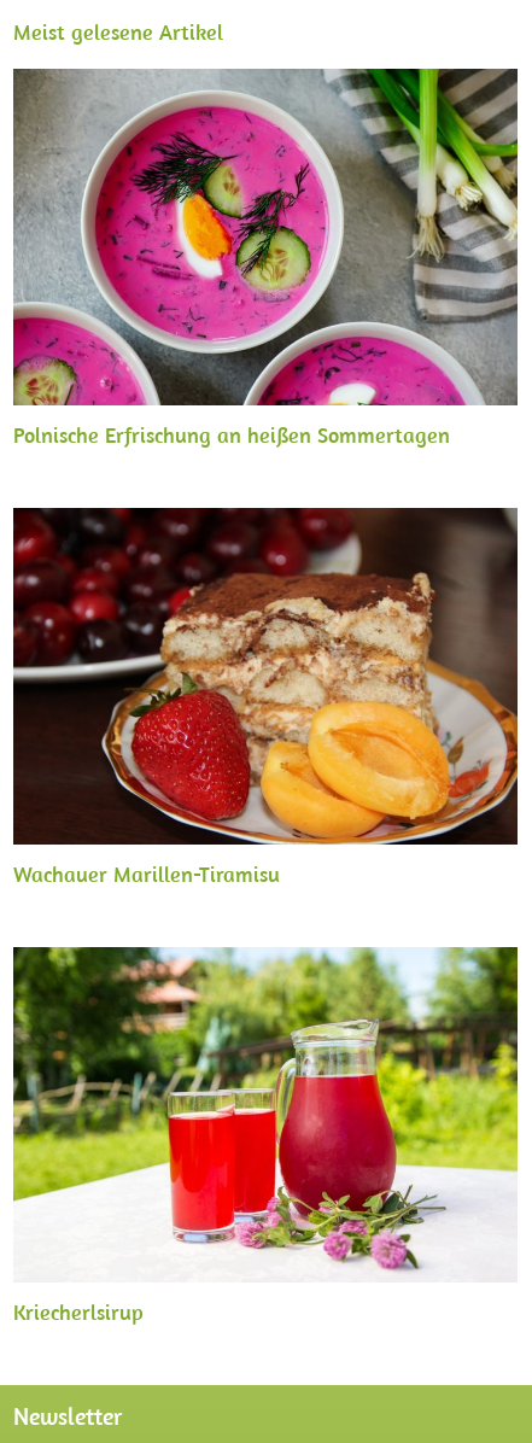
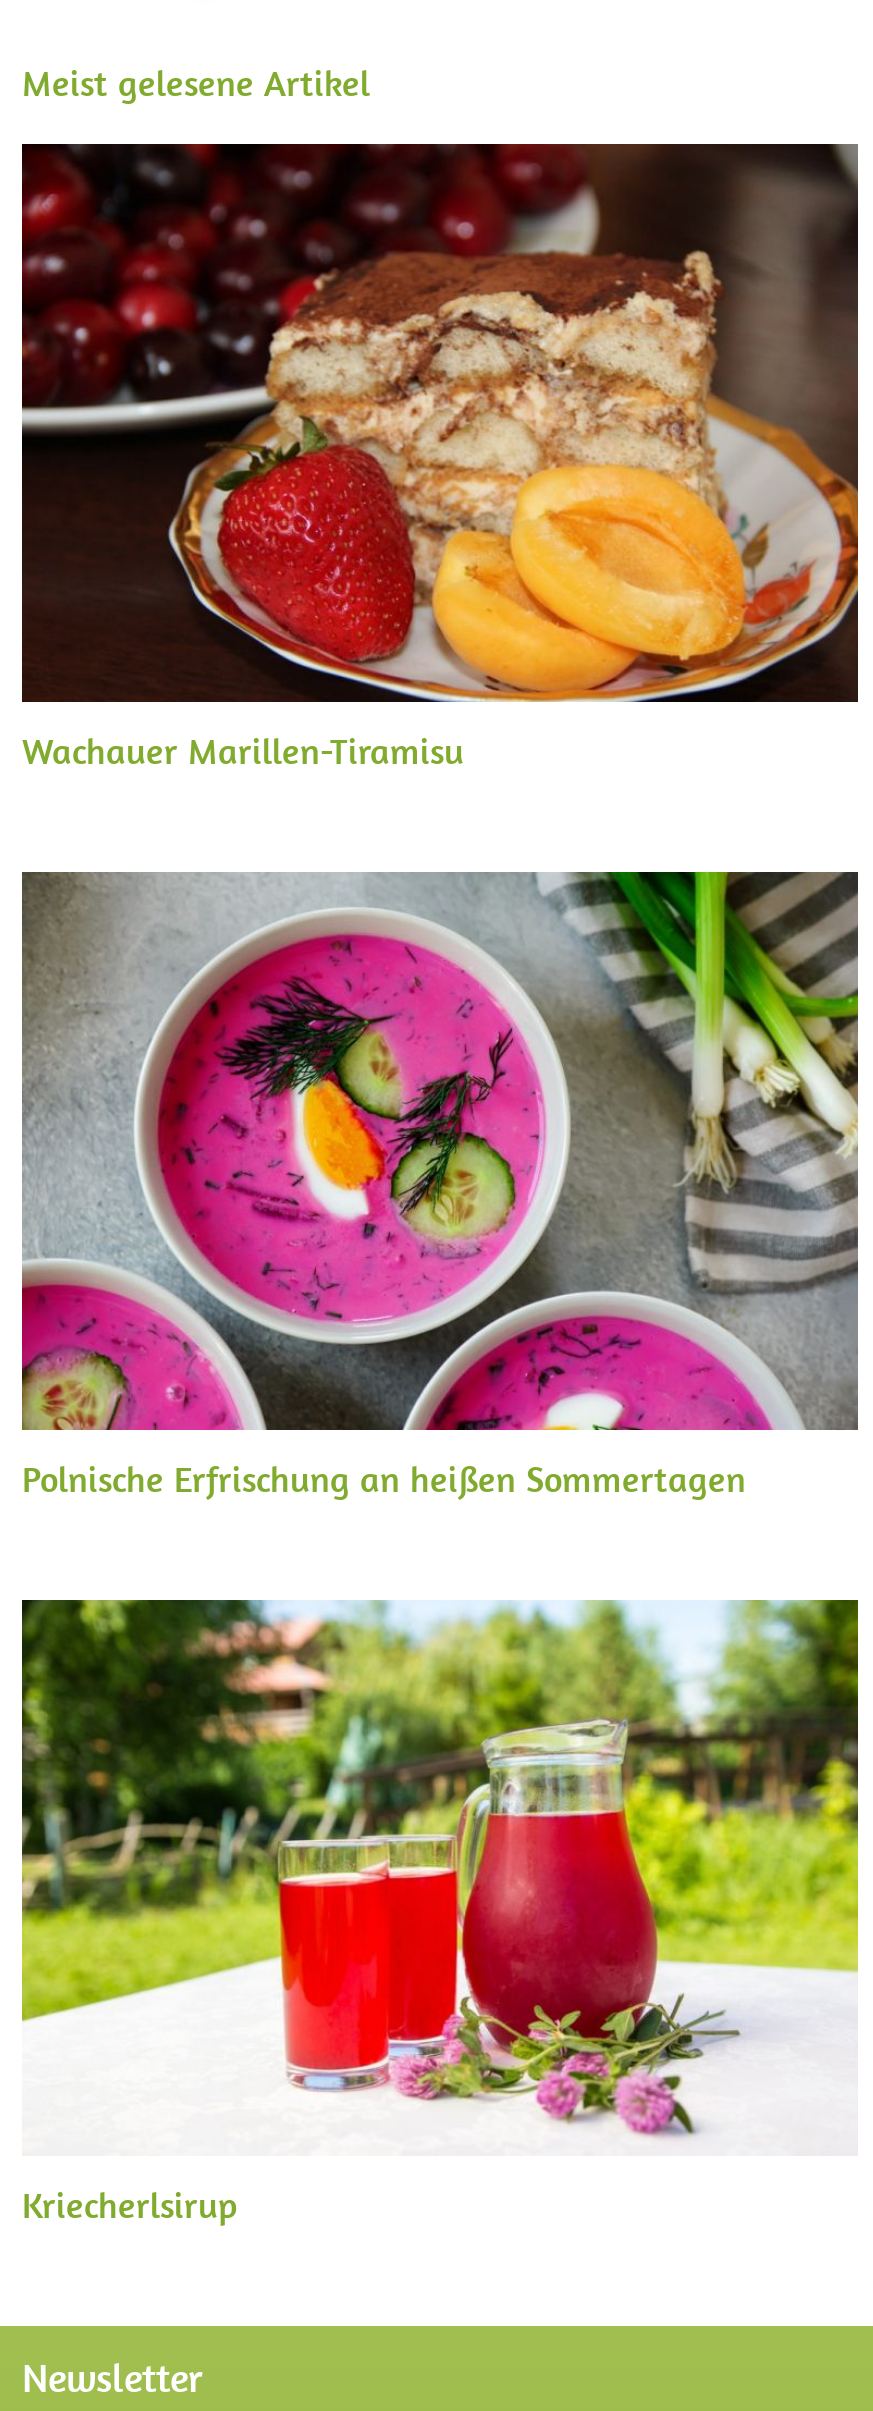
moved down: [image] | Polnische Erfrischung an heißen Sommertagen

moved up: [image] | Wachauer Marillen-Tiramisu
